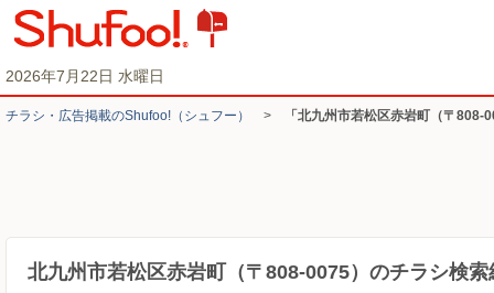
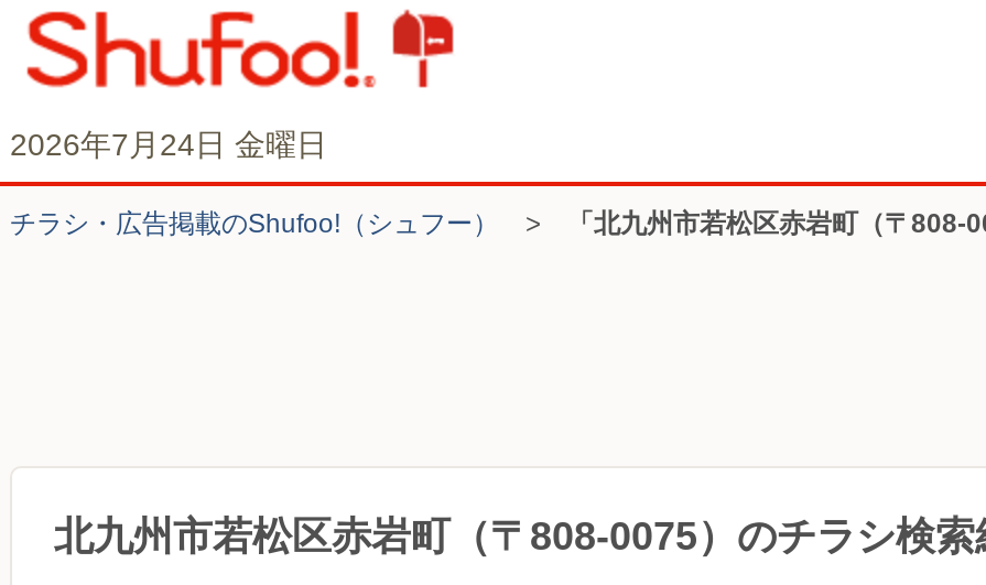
- 2026年7月22日 水曜日
+ 2026年7月24日 金曜日
